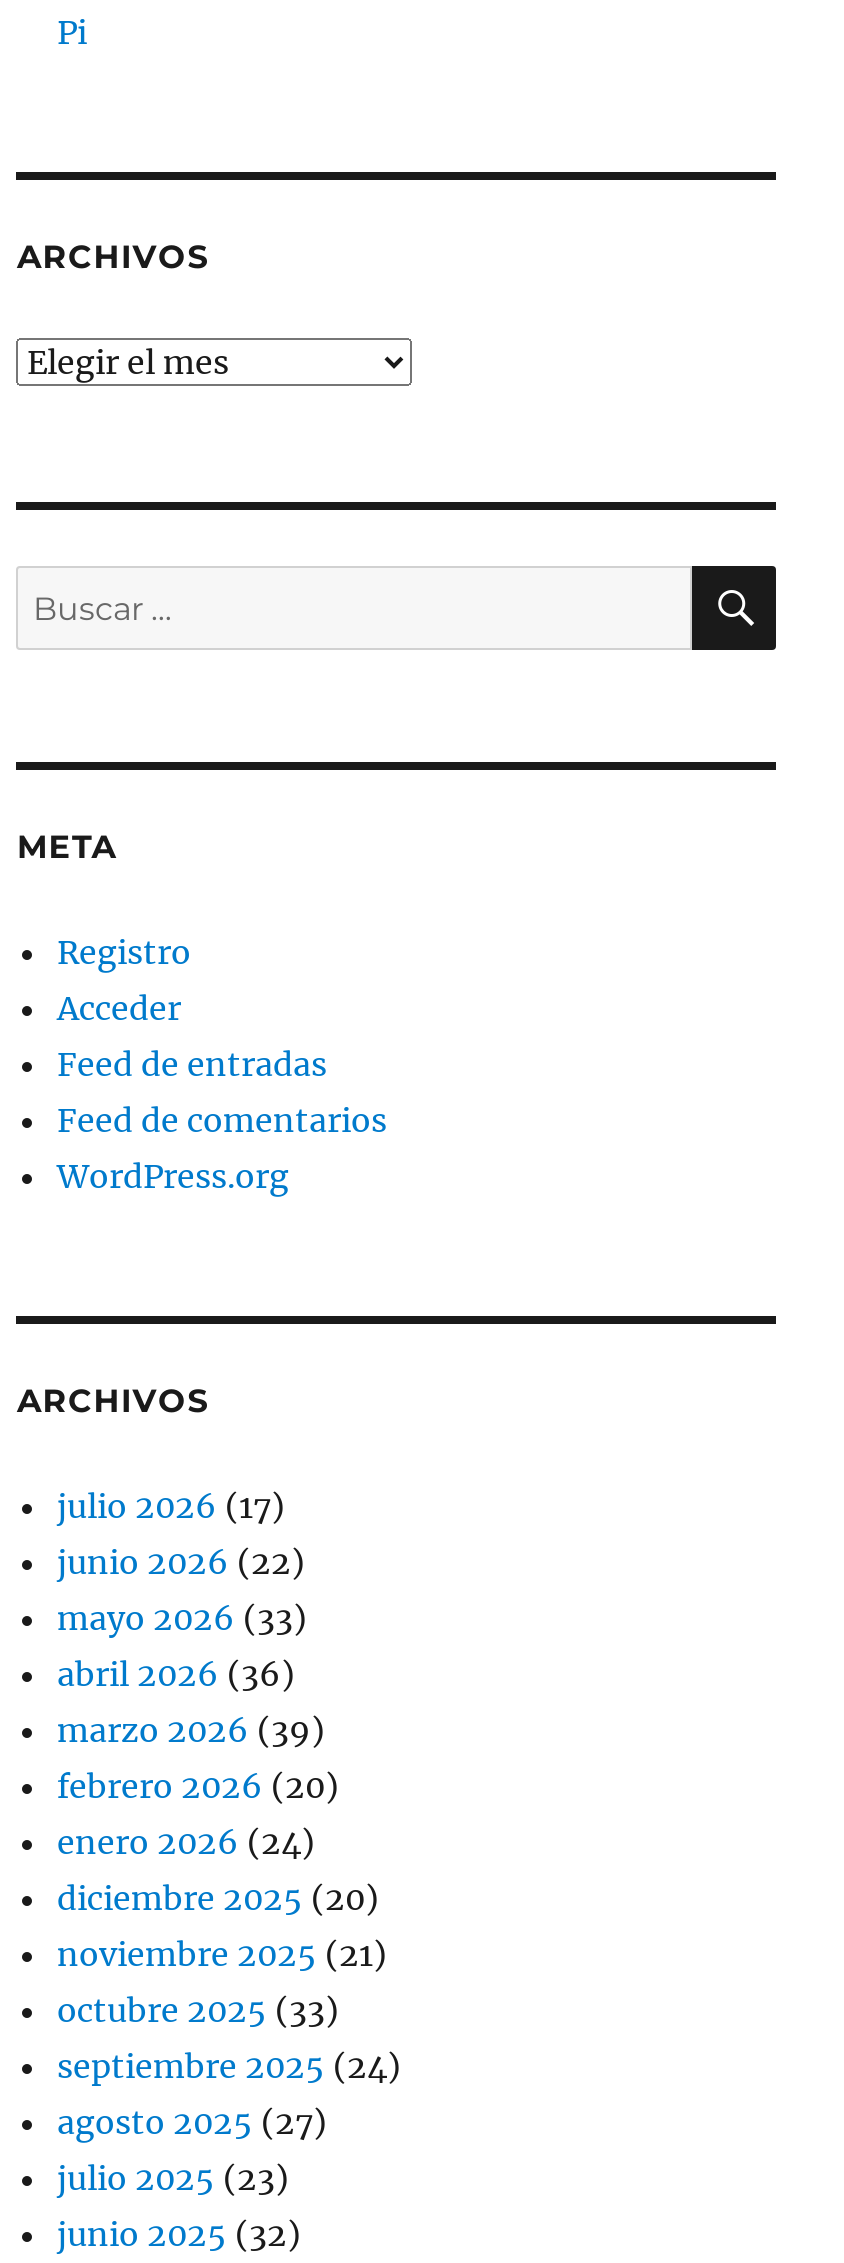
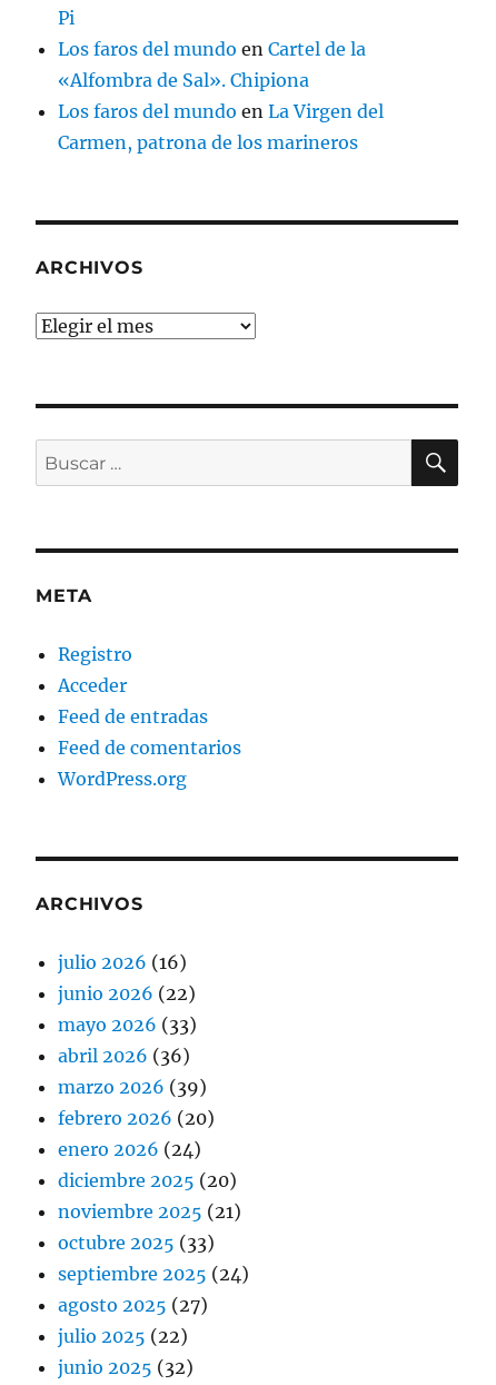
+ Los faros del mundo en Cartel de la
+ «Alfombra de Sal». Chipiona
+ Los faros del mundo en La Virgen del
+ Carmen, patrona de los marineros

- julio 2026 (17)
+ julio 2026 (16)

- julio 2025 (23)
+ julio 2025 (22)
